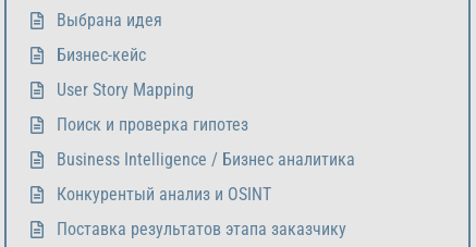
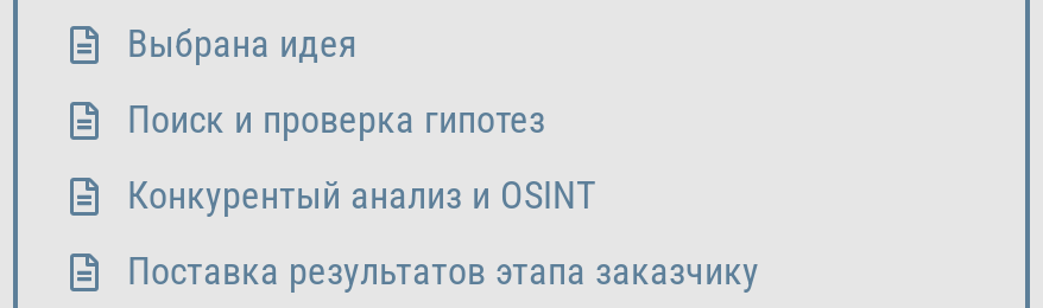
- Бизнес-кейс
- User Story Mapping

- Business Intelligence / Бизнес аналитика
